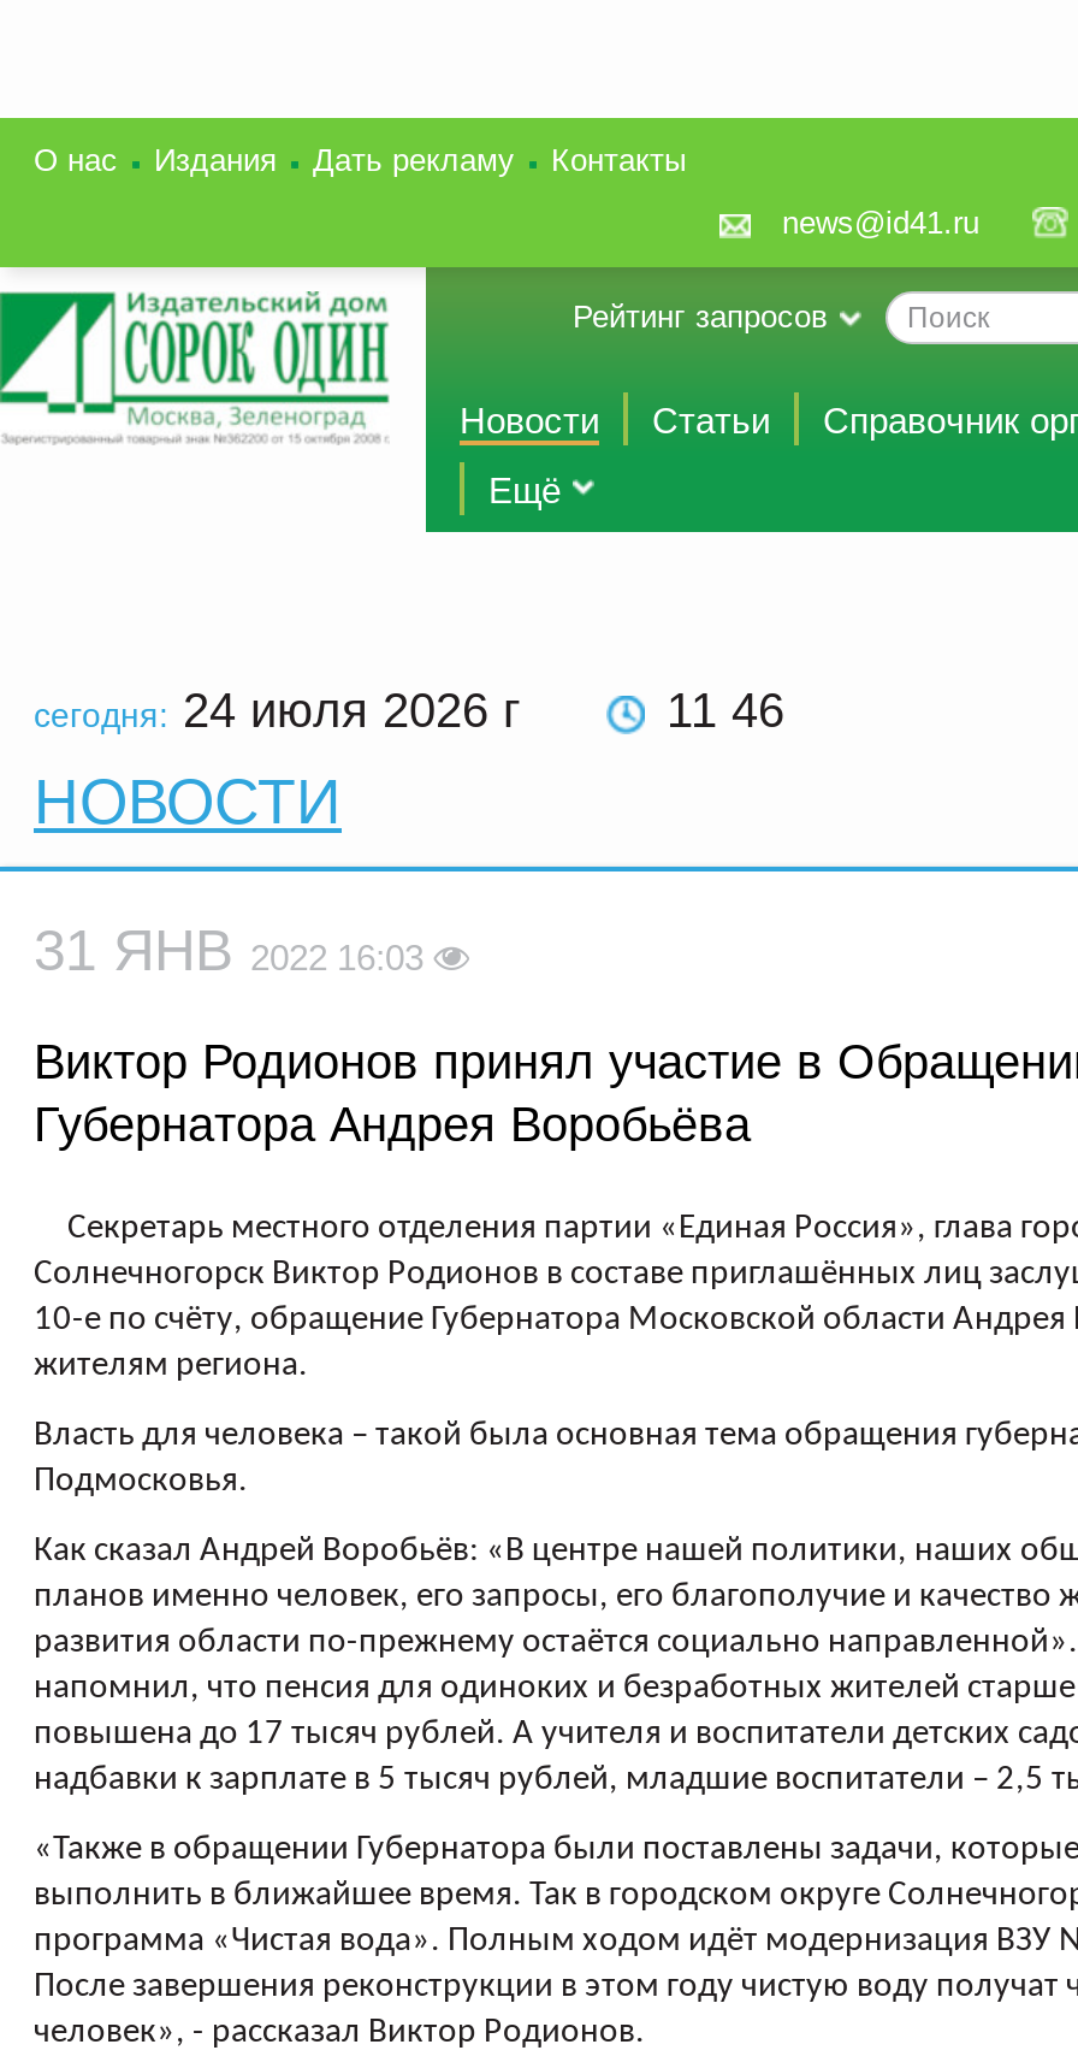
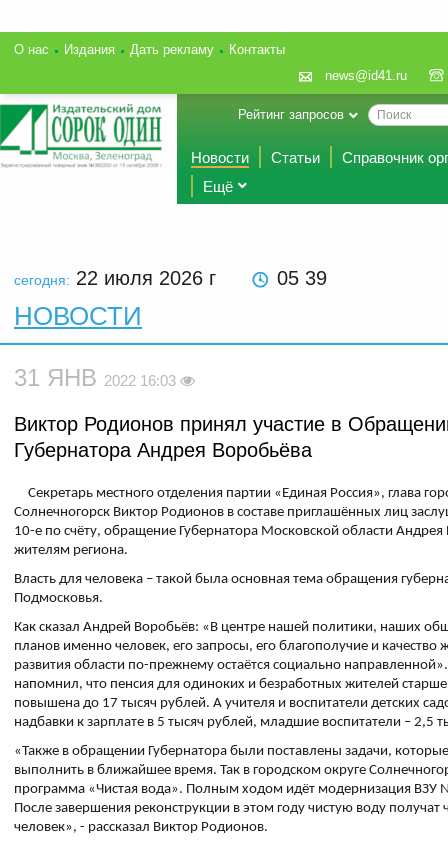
- сегодня: 24 июля 2026 г
- 11:46
+ сегодня: 22 июля 2026 г
+ 05 39
